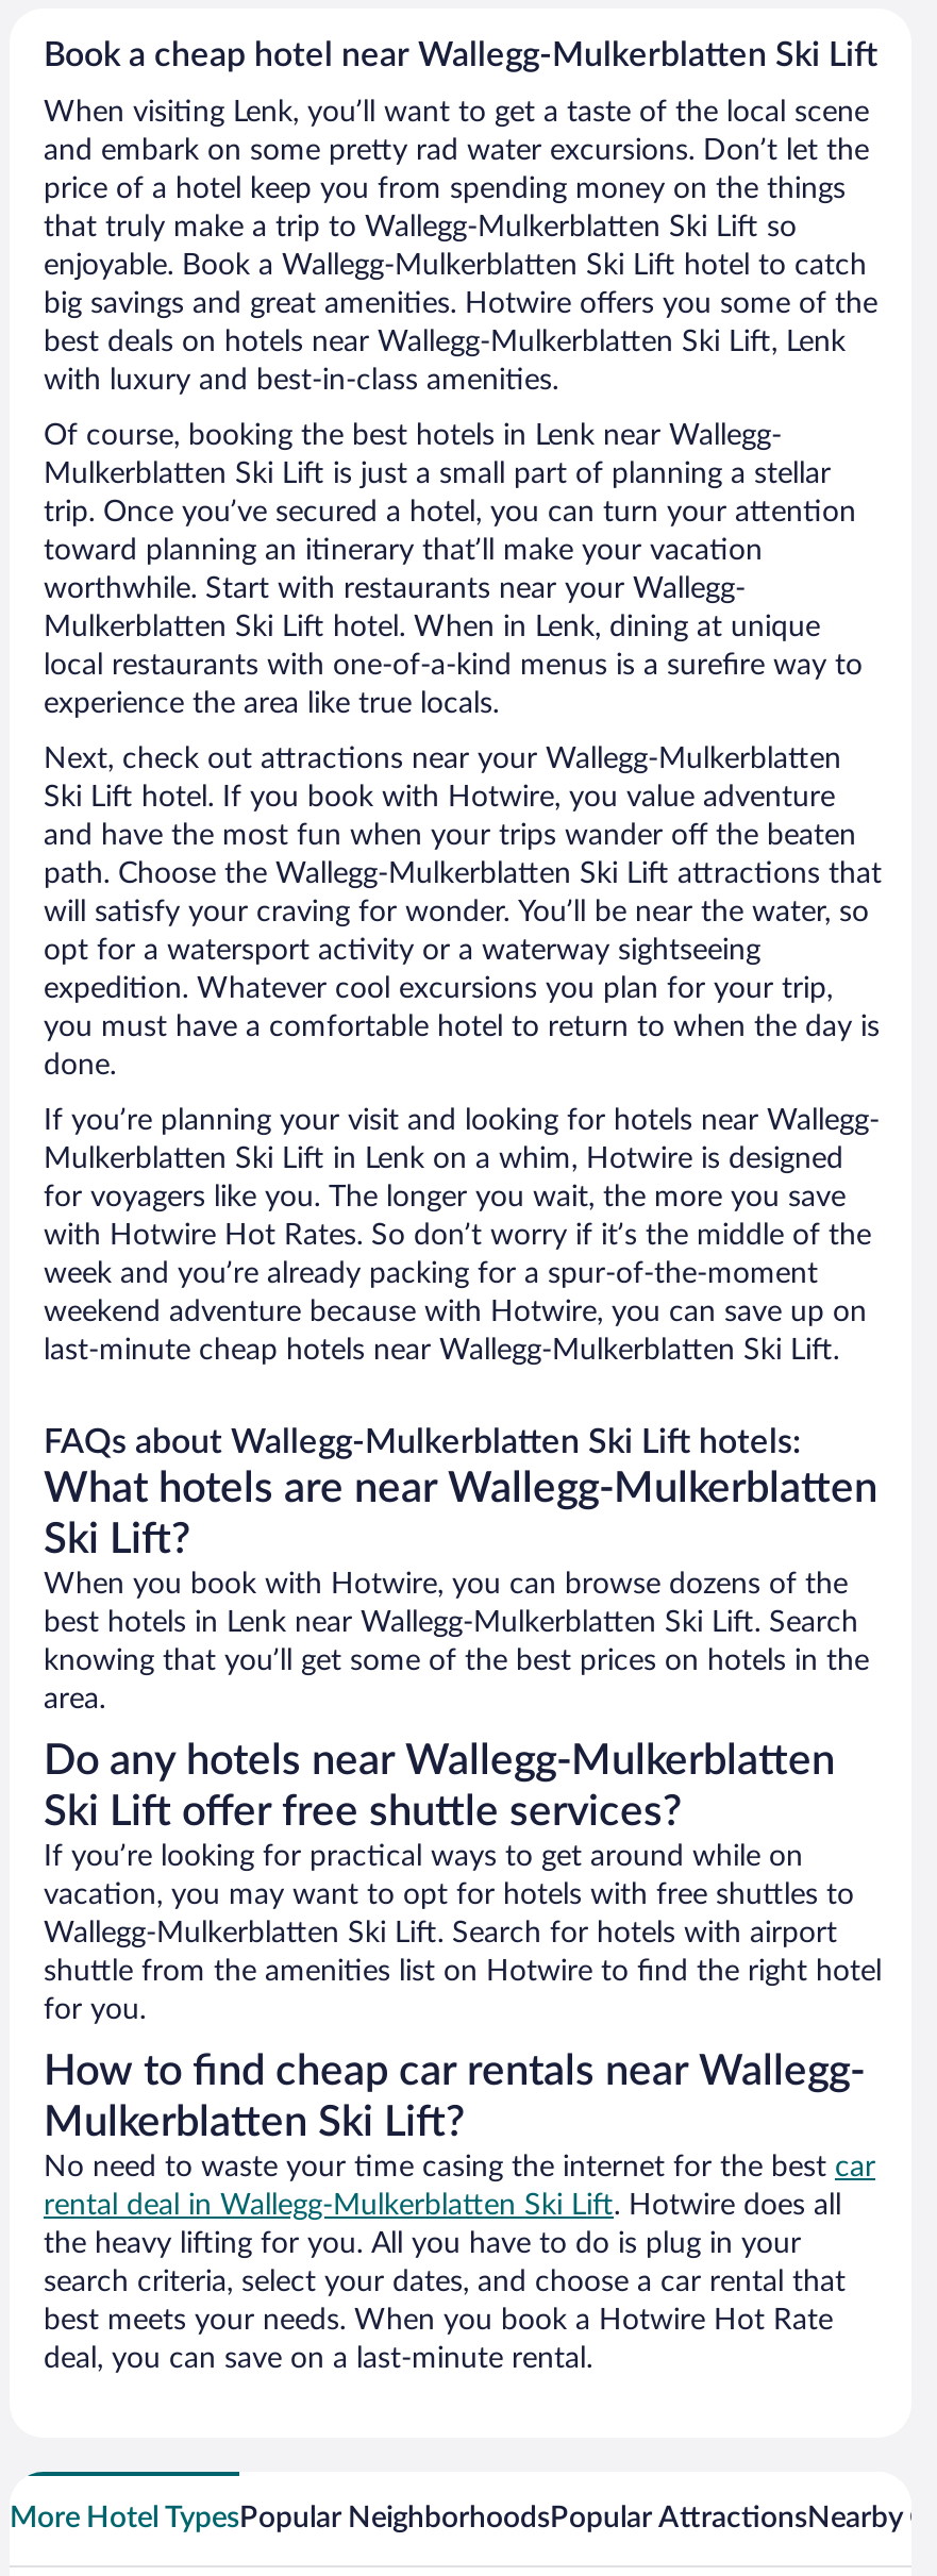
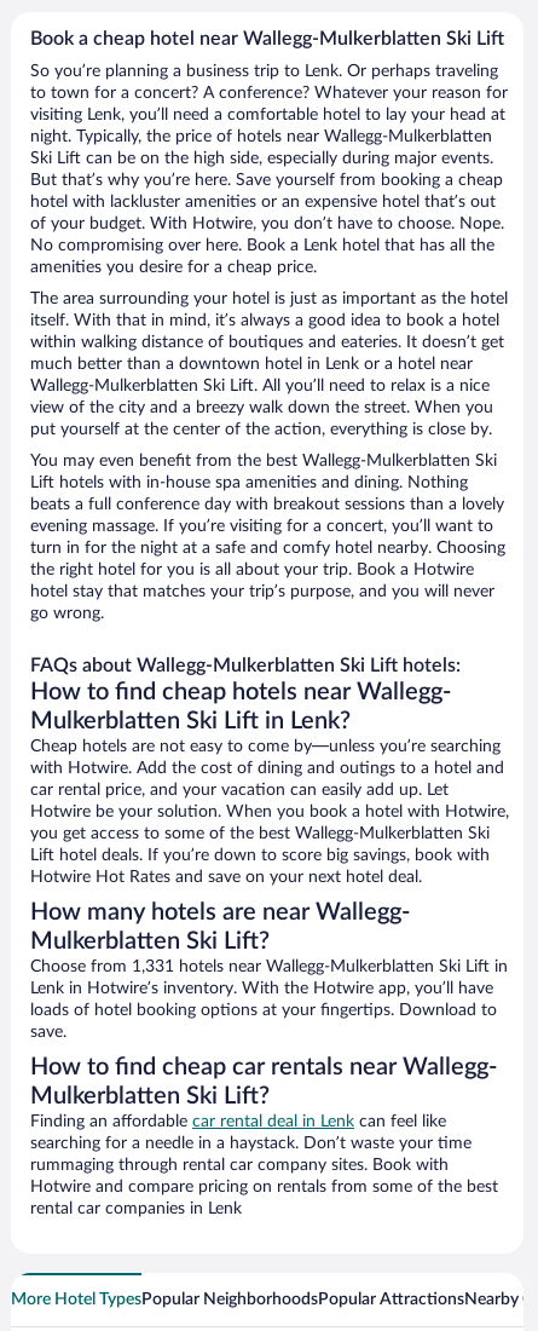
- When visiting Lenk, you’ll want to get a taste of the local scene
- and embark on some pretty rad water excursions. Don’t let the
- price of a hotel keep you from spending money on the things
- that truly make a trip to Wallegg-Mulkerblatten Ski Lift so
- enjoyable. Book a Wallegg-Mulkerblatten Ski Lift hotel to catch
- big savings and great amenities. Hotwire offers you some of the
- best deals on hotels near Wallegg-Mulkerblatten Ski Lift, Lenk
- with luxury and best-in-class amenities.
- Of course, booking the best hotels in Lenk near Wallegg-
- Mulkerblatten Ski Lift is just a small part of planning a stellar
- trip. Once you’ve secured a hotel, you can turn your attention
- toward planning an itinerary that’ll make your vacation
- worthwhile. Start with restaurants near your Wallegg-
- Mulkerblatten Ski Lift hotel. When in Lenk, dining at unique
- local restaurants with one-of-a-kind menus is a surefire way to
- experience the area like true locals.
- Next, check out attractions near your Wallegg-Mulkerblatten
- Ski Lift hotel. If you book with Hotwire, you value adventure
- and have the most fun when your trips wander off the beaten
- path. Choose the Wallegg-Mulkerblatten Ski Lift attractions that
- will satisfy your craving for wonder. You’ll be near the water, so
- opt for a watersport activity or a waterway sightseeing
- expedition. Whatever cool excursions you plan for your trip,
- you must have a comfortable hotel to return to when the day is
- done.
- If you’re planning your visit and looking for hotels near Wallegg-
- Mulkerblatten Ski Lift in Lenk on a whim, Hotwire is designed
- for voyagers like you. The longer you wait, the more you save
- with Hotwire Hot Rates. So don’t worry if it’s the middle of the
- week and you’re already packing for a spur-of-the-moment
- weekend adventure because with Hotwire, you can save up on
- last-minute cheap hotels near Wallegg-Mulkerblatten Ski Lift.
+ So you’re planning a business trip to Lenk. Or perhaps traveling
+ to town for a concert? A conference? Whatever your reason for
+ visiting Lenk, you’ll need a comfortable hotel to lay your head at
+ night. Typically, the price of hotels near Wallegg-Mulkerblatten
+ Ski Lift can be on the high side, especially during major events.
+ But that’s why you’re here. Save yourself from booking a cheap
+ hotel with lackluster amenities or an expensive hotel that’s out
+ of your budget. With Hotwire, you don’t have to choose. Nope.
+ No compromising over here. Book a Lenk hotel that has all the
+ amenities you desire for a cheap price.
+ The area surrounding your hotel is just as important as the hotel
+ itself. With that in mind, it’s always a good idea to book a hotel
+ within walking distance of boutiques and eateries. It doesn’t get
+ much better than a downtown hotel in Lenk or a hotel near
+ Wallegg-Mulkerblatten Ski Lift. All you’ll need to relax is a nice
+ view of the city and a breezy walk down the street. When you
+ put yourself at the center of the action, everything is close by.
+ You may even benefit from the best Wallegg-Mulkerblatten Ski
+ Lift hotels with in-house spa amenities and dining. Nothing
+ beats a full conference day with breakout sessions than a lovely
+ evening massage. If you’re visiting for a concert, you’ll want to
+ turn in for the night at a safe and comfy hotel nearby. Choosing
+ the right hotel for you is all about your trip. Book a Hotwire
+ hotel stay that matches your trip’s purpose, and you will never
+ go wrong.

moved up: FAQs about Wallegg-Mulkerblatten Ski Lift hotels:

- What hotels are near Wallegg-Mulkerblatten
- Ski Lift?
- When you book with Hotwire, you can browse dozens of the
- best hotels in Lenk near Wallegg-Mulkerblatten Ski Lift. Search
- knowing that you’ll get some of the best prices on hotels in the
- area.
+ How to find cheap hotels near Wallegg-
+ Mulkerblatten Ski Lift in Lenk?
+ Cheap hotels are not easy to come by—unless you’re searching
+ with Hotwire. Add the cost of dining and outings to a hotel and
+ car rental price, and your vacation can easily add up. Let
+ Hotwire be your solution. When you book a hotel with Hotwire,
+ you get access to some of the best Wallegg-Mulkerblatten Ski
+ Lift hotel deals. If you’re down to score big savings, book with
+ Hotwire Hot Rates and save on your next hotel deal.

- Do any hotels near Wallegg-Mulkerblatten
- Ski Lift offer free shuttle services?
- If you’re looking for practical ways to get around while on
- vacation, you may want to opt for hotels with free shuttles to
- Wallegg-Mulkerblatten Ski Lift. Search for hotels with airport
- shuttle from the amenities list on Hotwire to find the right hotel
- for you.
+ How many hotels are near Wallegg-
+ Mulkerblatten Ski Lift?
+ Choose from 1,331 hotels near Wallegg-Mulkerblatten Ski Lift in
+ Lenk in Hotwire’s inventory. With the Hotwire app, you’ll have
+ loads of hotel booking options at your fingertips. Download to
+ save.

- No need to waste your time casing the internet for the best car
- rental deal in Wallegg-Mulkerblatten Ski Lift. Hotwire does all
- the heavy lifting for you. All you have to do is plug in your
- search criteria, select your dates, and choose a car rental that
- best meets your needs. When you book a Hotwire Hot Rate
- deal, you can save on a last-minute rental.
+ Finding an affordable car rental deal in Lenk can feel like
+ searching for a needle in a haystack. Don’t waste your time
+ rummaging through rental car company sites. Book with
+ Hotwire and compare pricing on rentals from some of the best
+ rental car companies in Lenk
